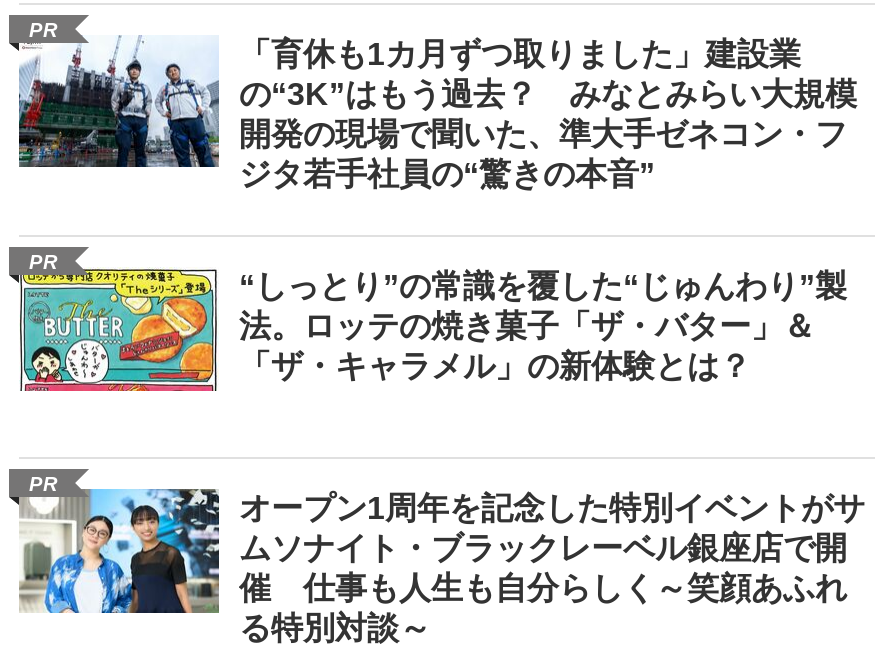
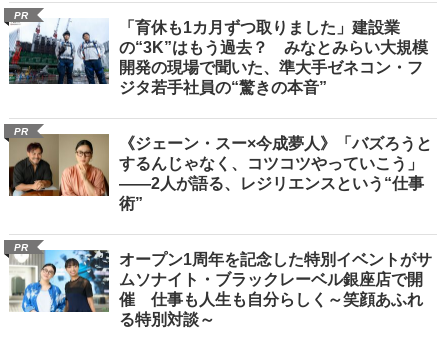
- [image]
- “しっとり”の常識を覆した“じゅんわり”製
- 法。ロッテの焼き菓子「ザ・バター」＆
- 「ザ・キャラメル」の新体験とは？
+ [image]
+ 《ジェーン・スー×今成夢人》「バズろうと
+ するんじゃなく、コツコツやっていこう」
+ ――2人が語る、レジリエンスという“仕事
+ 術”
